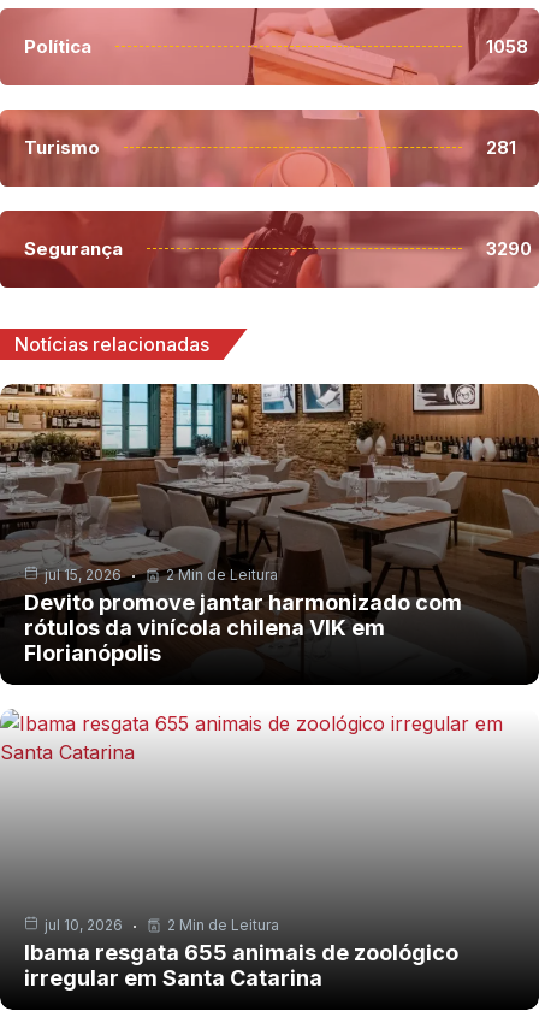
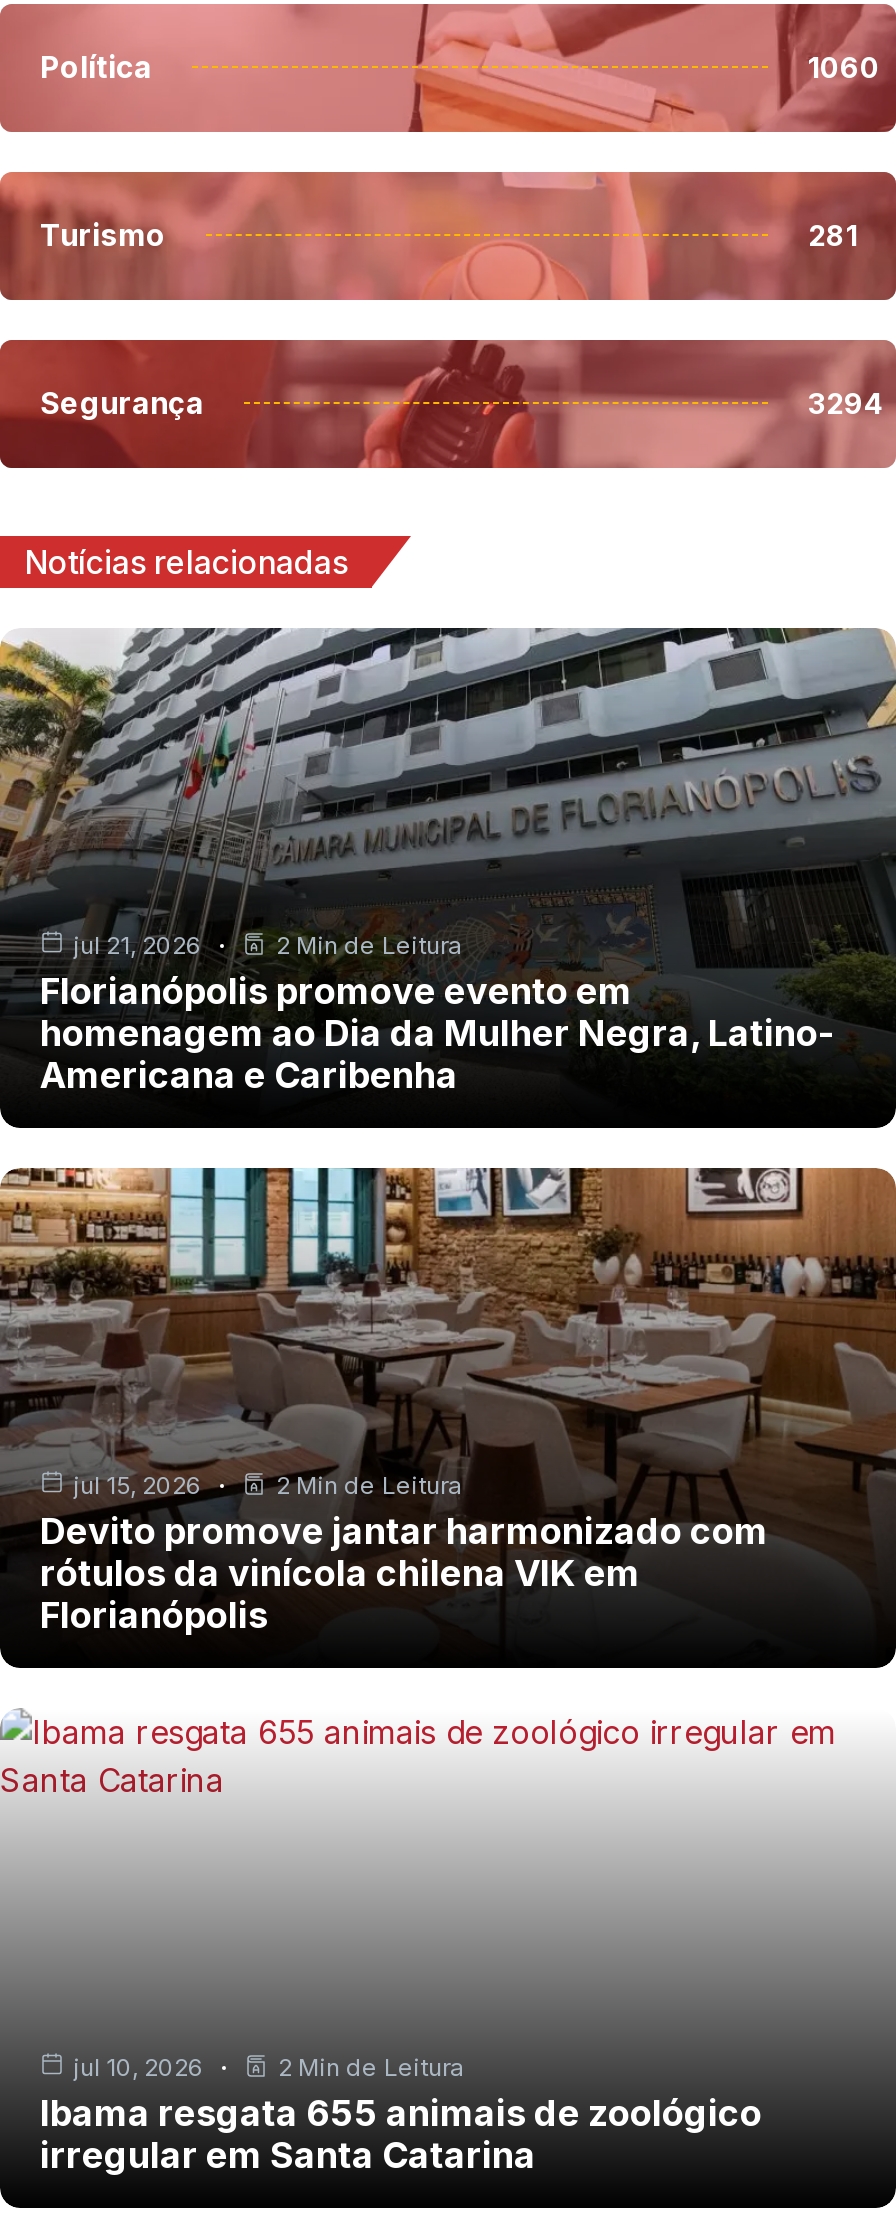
- 1058
+ 1060

- 3290
+ 3294

+ [image]
+ jul 21, 2026
+ 2 Min de Leitura
+ Florianópolis promove evento em
+ homenagem ao Dia da Mulher Negra, Latino-
+ Americana e Caribenha
